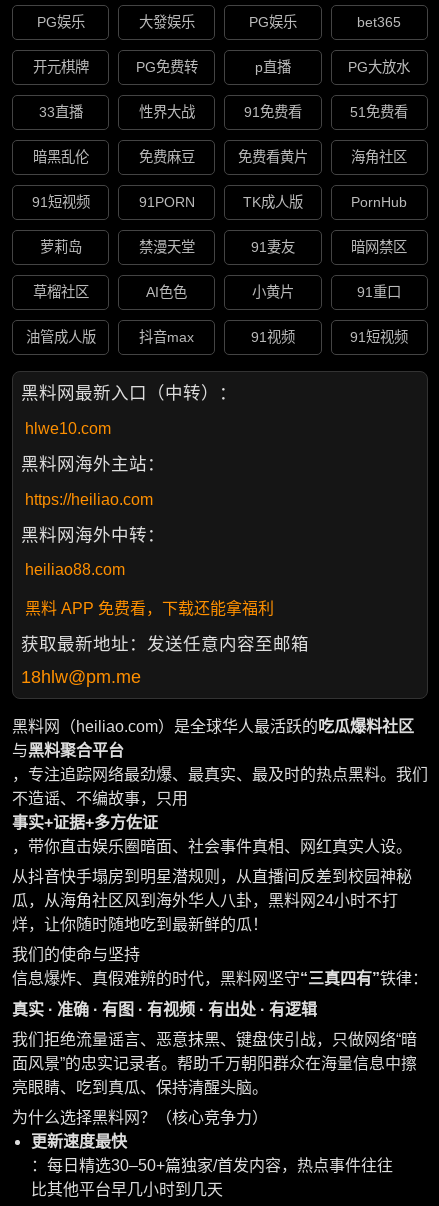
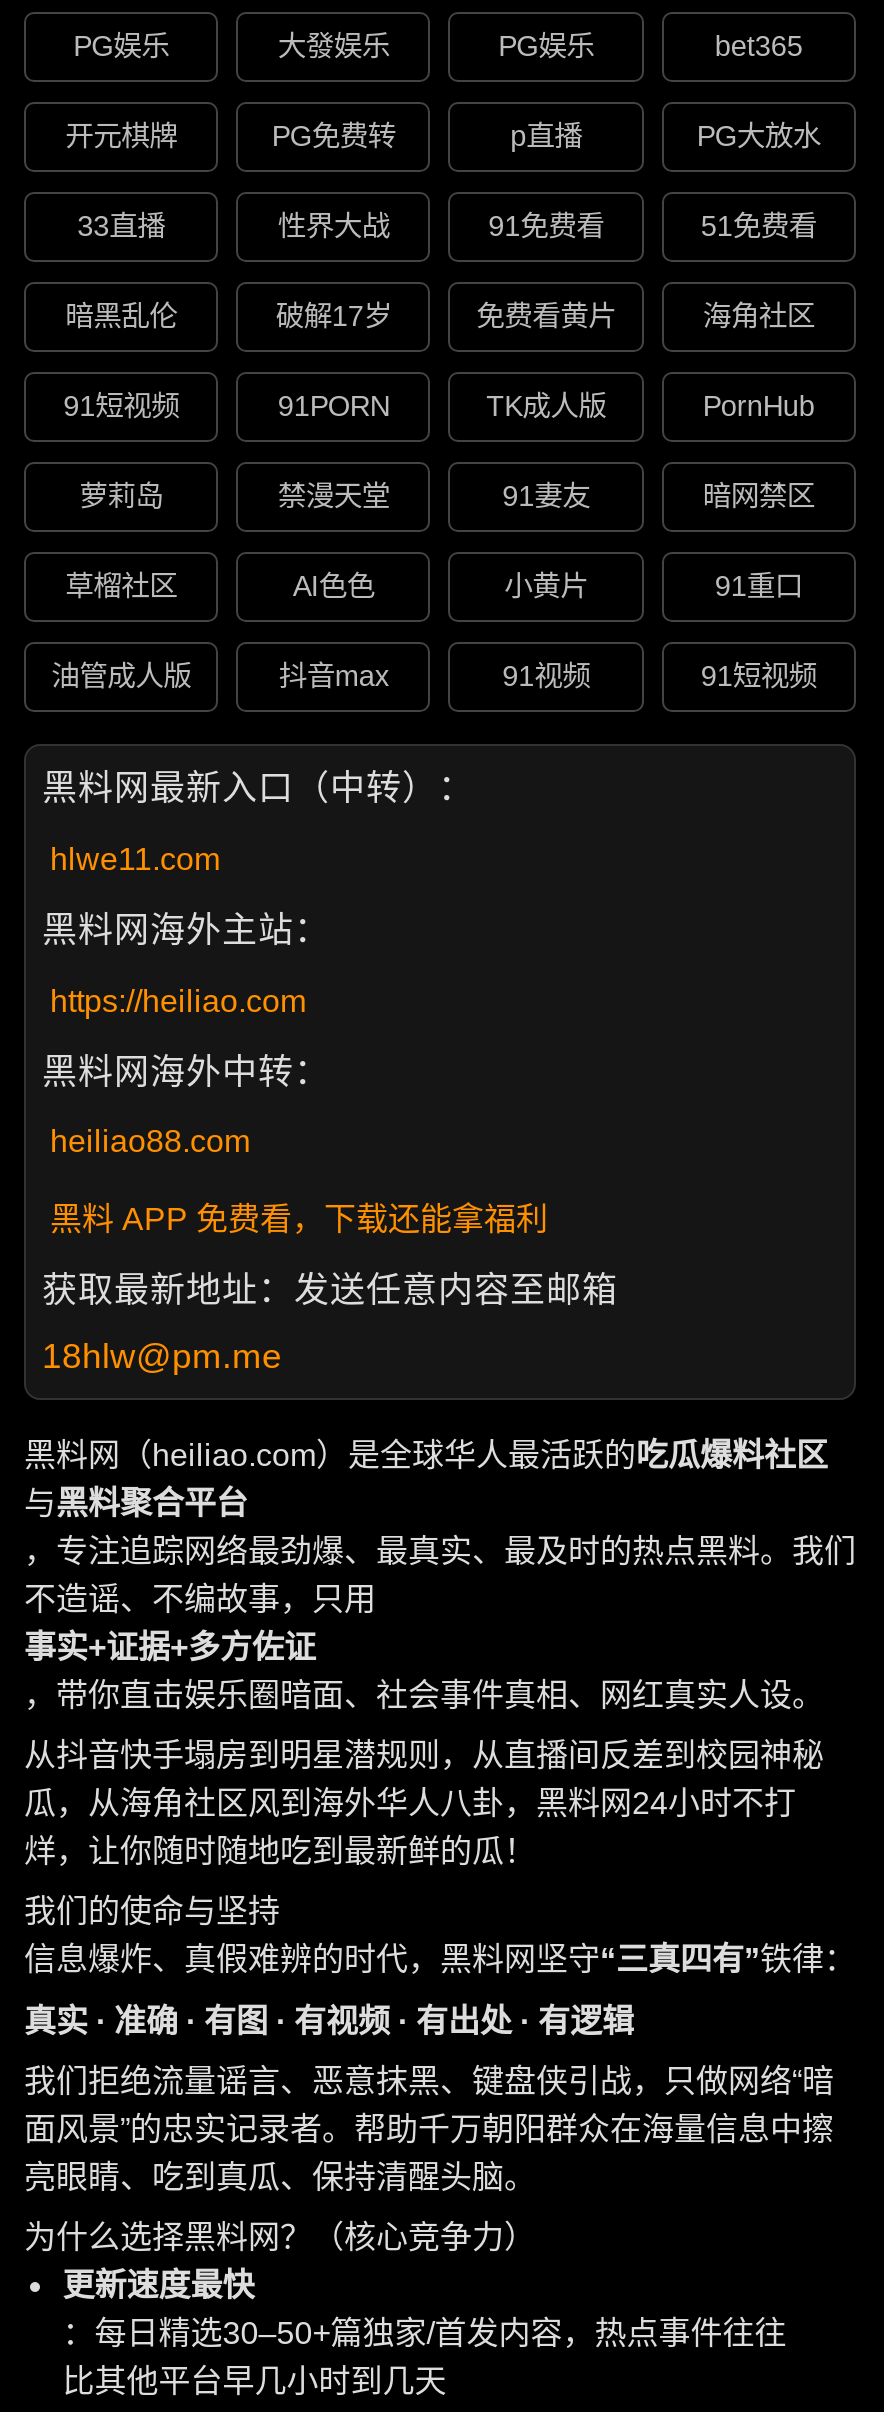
- 免费麻豆
+ 破解17岁

- hlwe10.com
+ hlwe11.com
